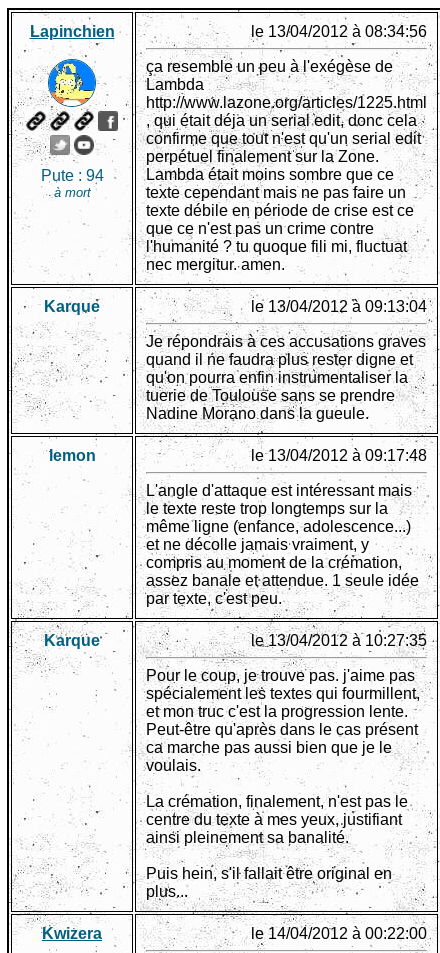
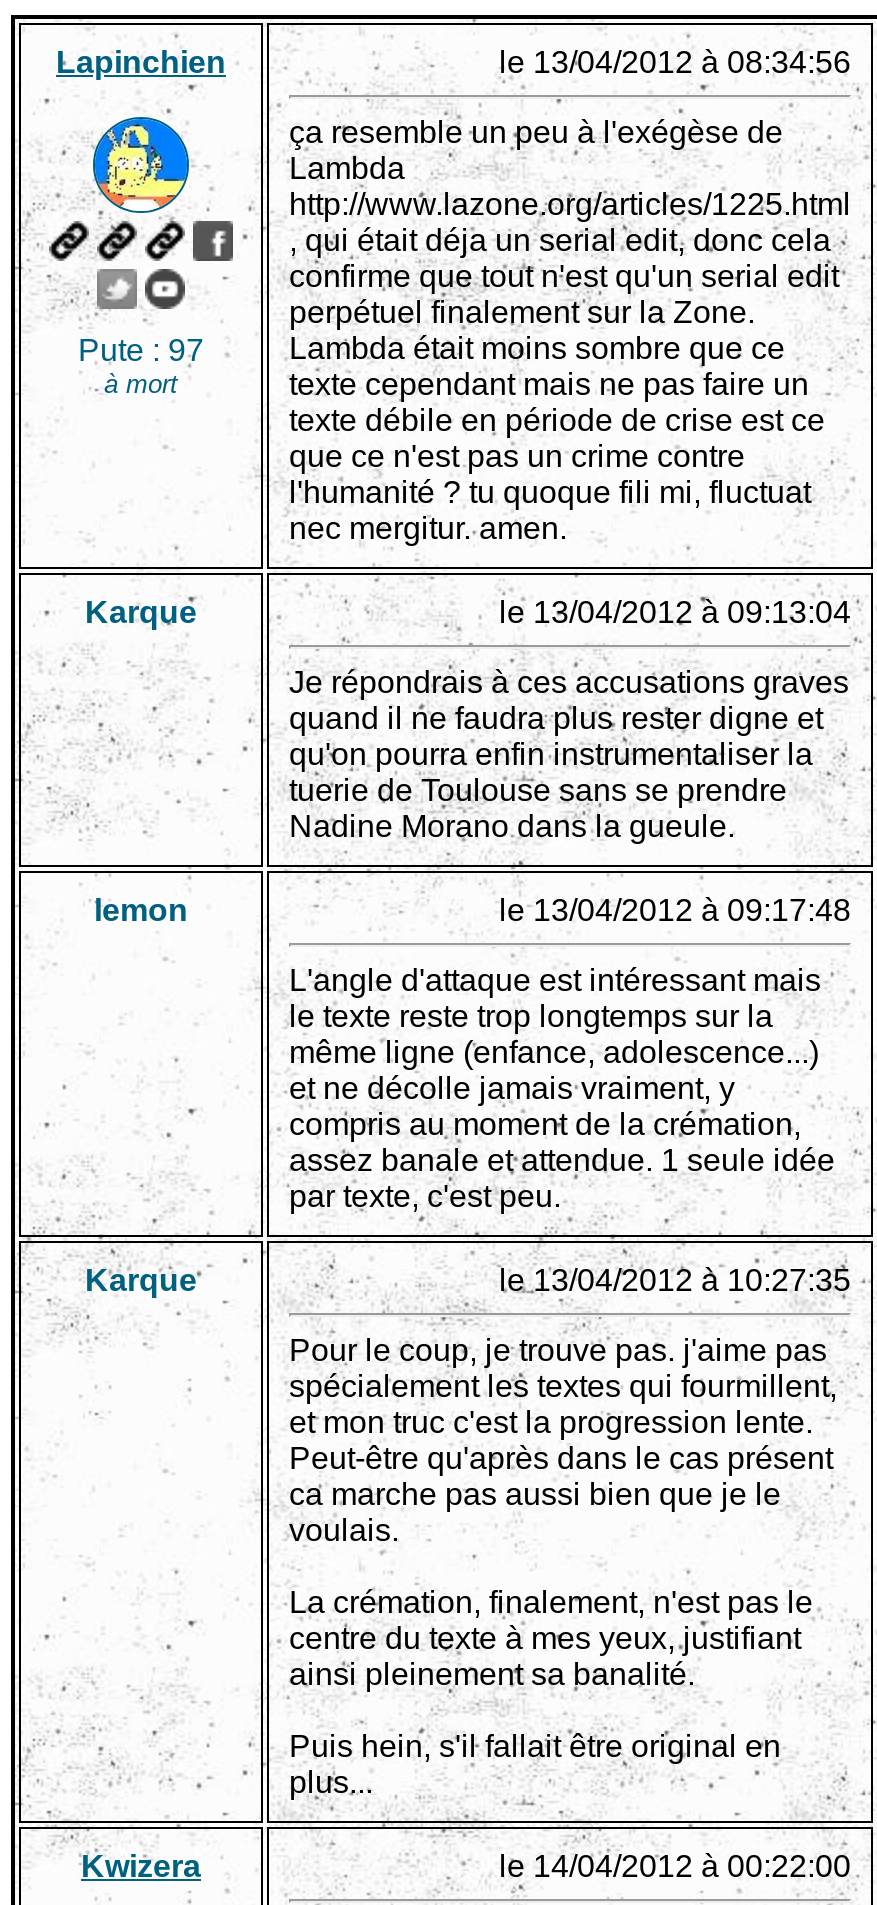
- Pute : 94
+ Pute : 97
